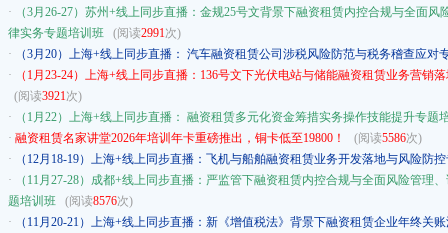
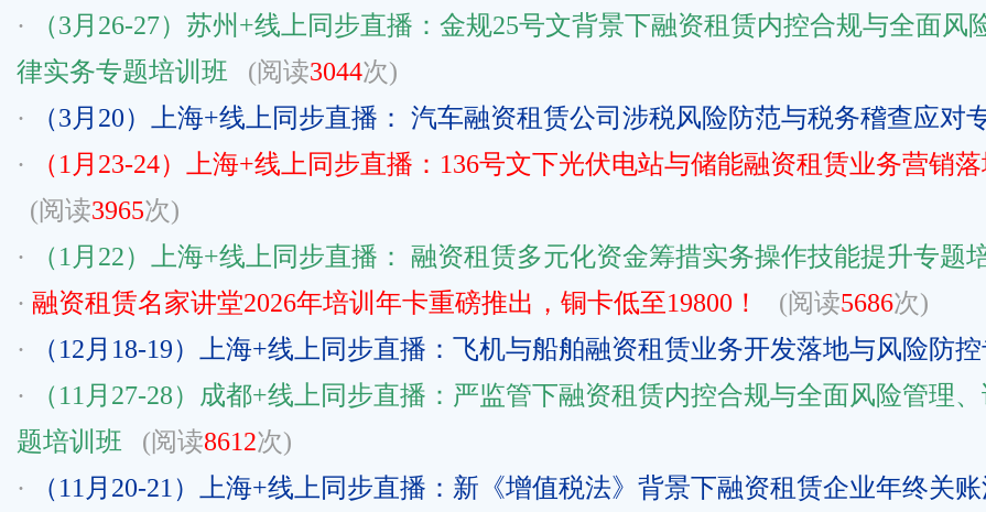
- 律实务专题培训班 (阅读2991次)
+ 律实务专题培训班 (阅读3044次)

- (阅读3921次)
+ (阅读3965次)

- ·融资租赁名家讲堂2026年培训年卡重磅推出，铜卡低至19800！ (阅读5586次)
+ ·融资租赁名家讲堂2026年培训年卡重磅推出，铜卡低至19800！ (阅读5686次)

- 题培训班 (阅读8576次)
+ 题培训班 (阅读8612次)
